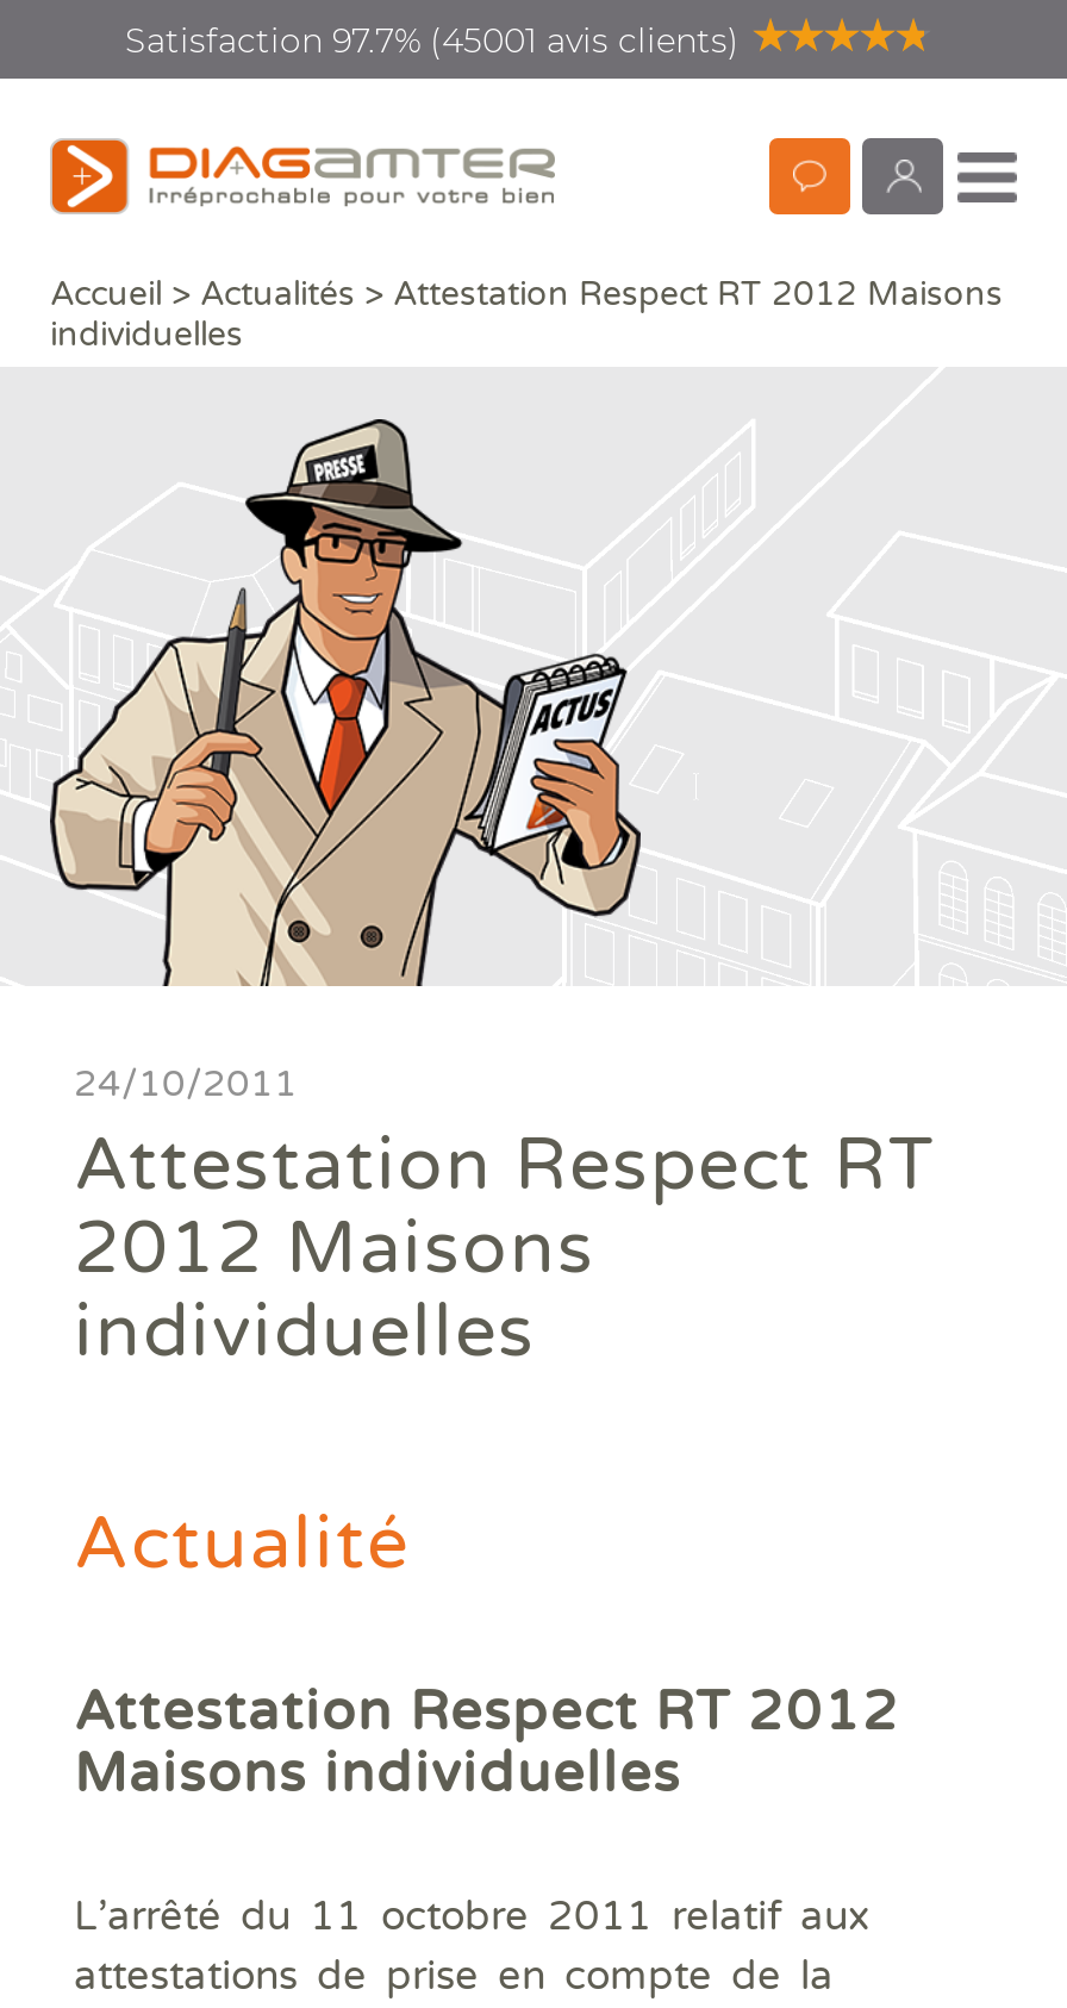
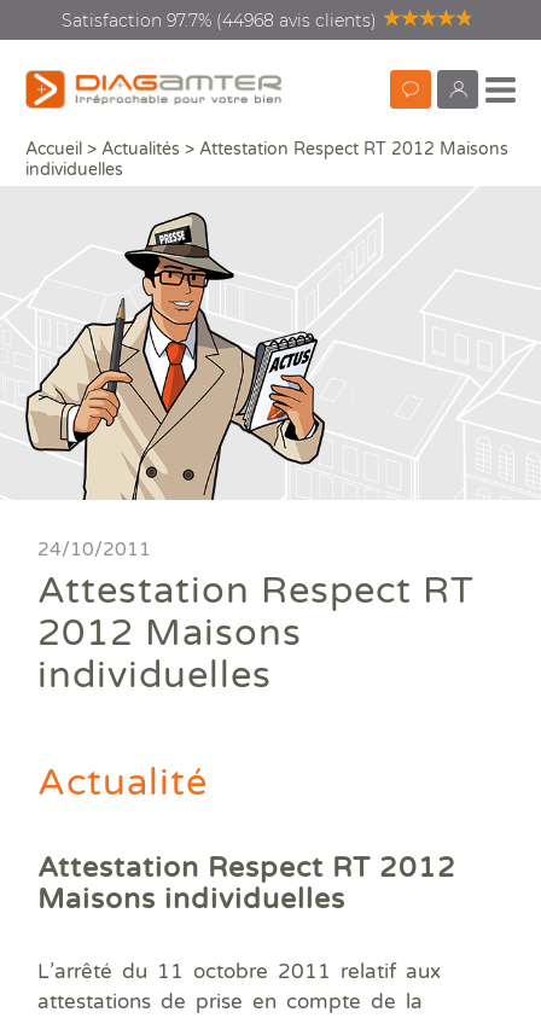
- Satisfaction 97.7% (45001 avis clients)
+ Satisfaction 97.7% (44968 avis clients)
